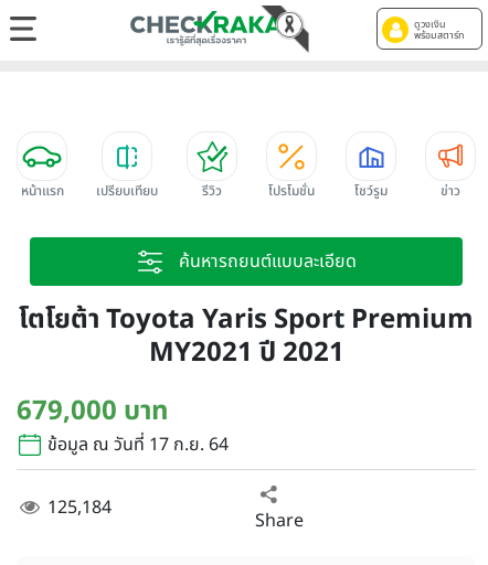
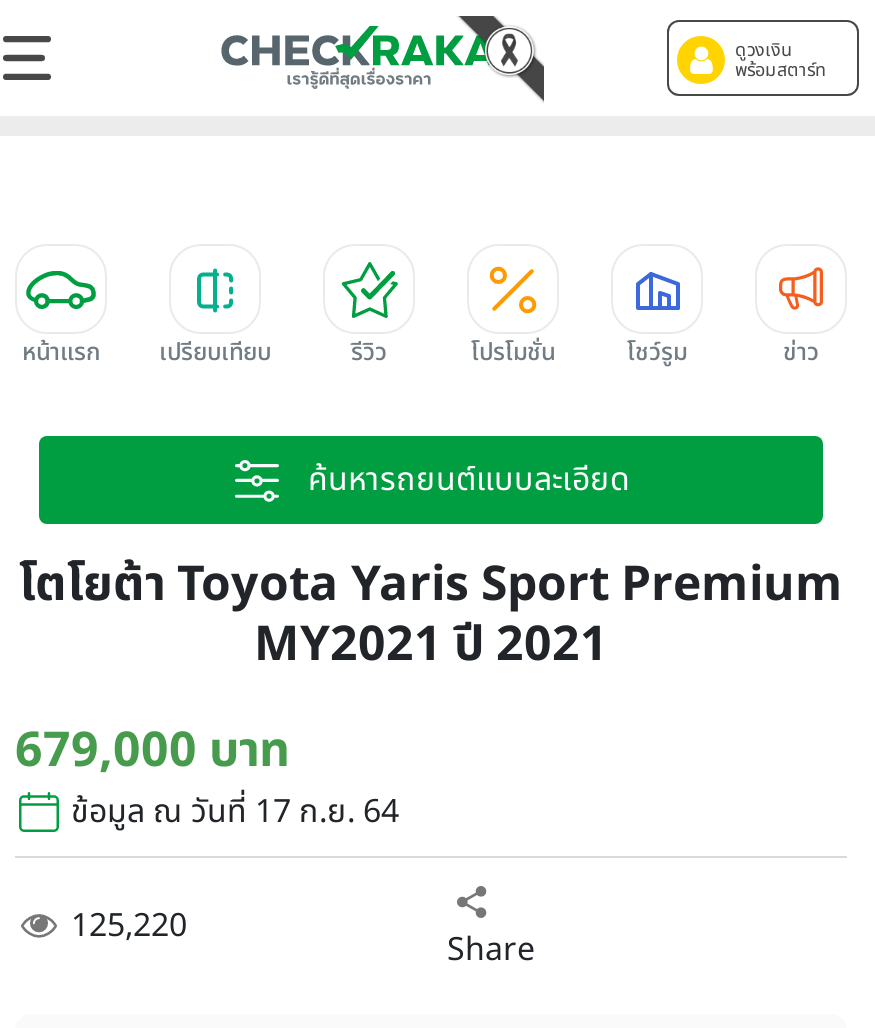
- 125,184
+ 125,220
